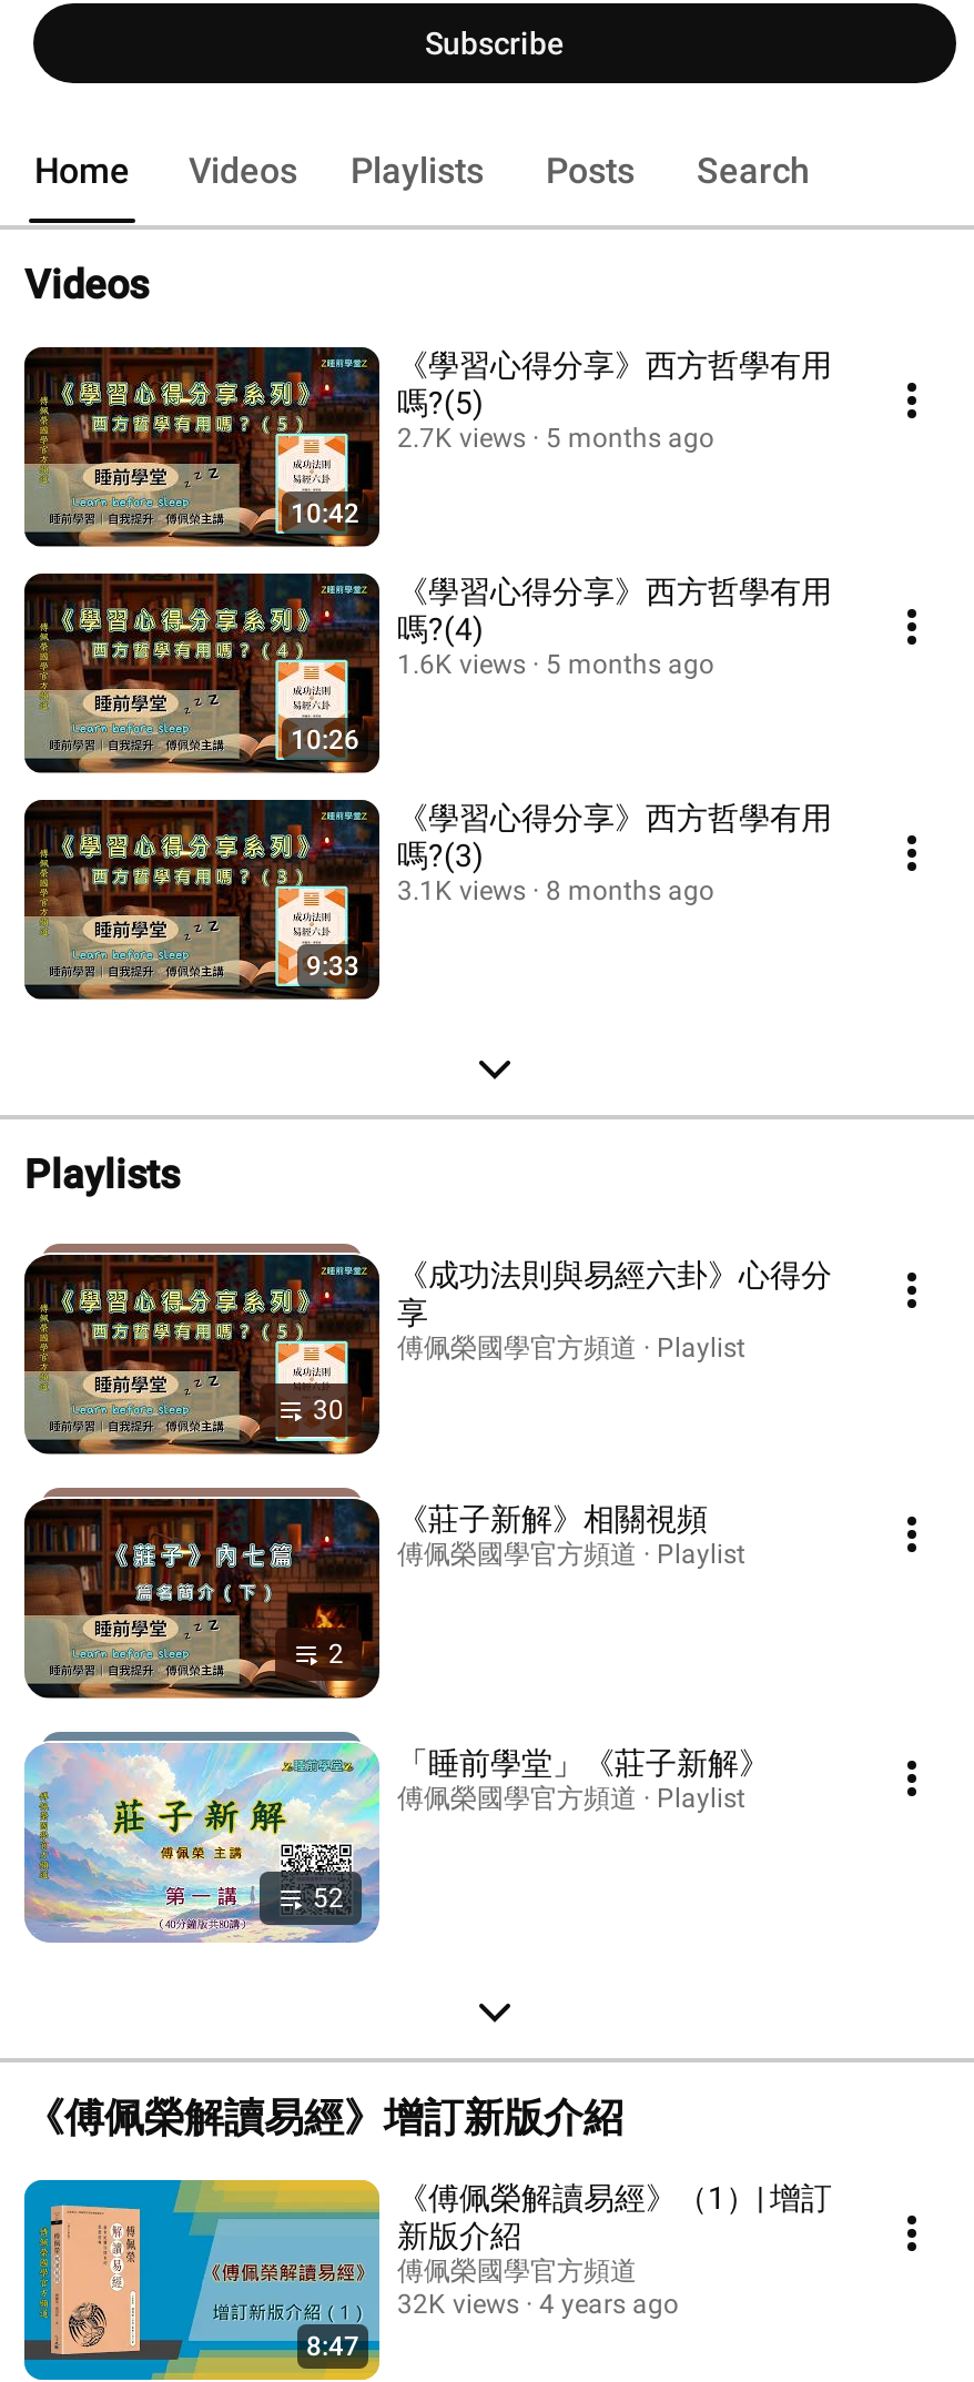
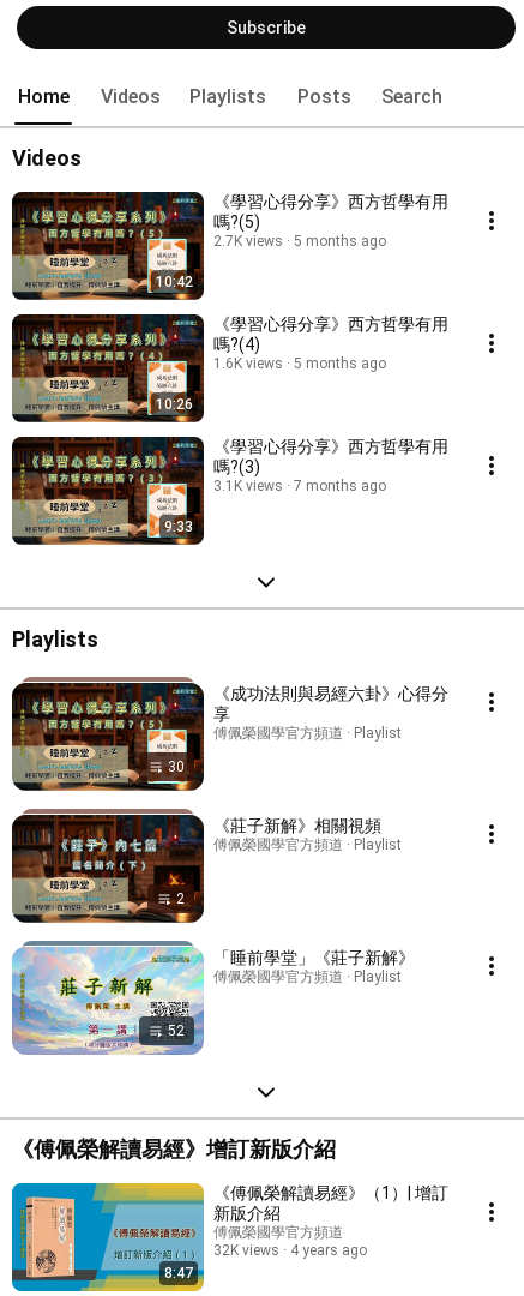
- 3.1K views 8 months ago
+ 3.1K views 7 months ago
